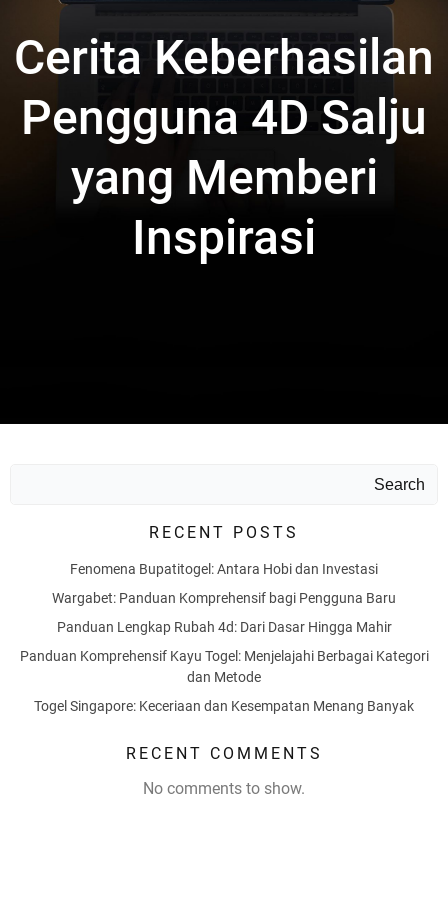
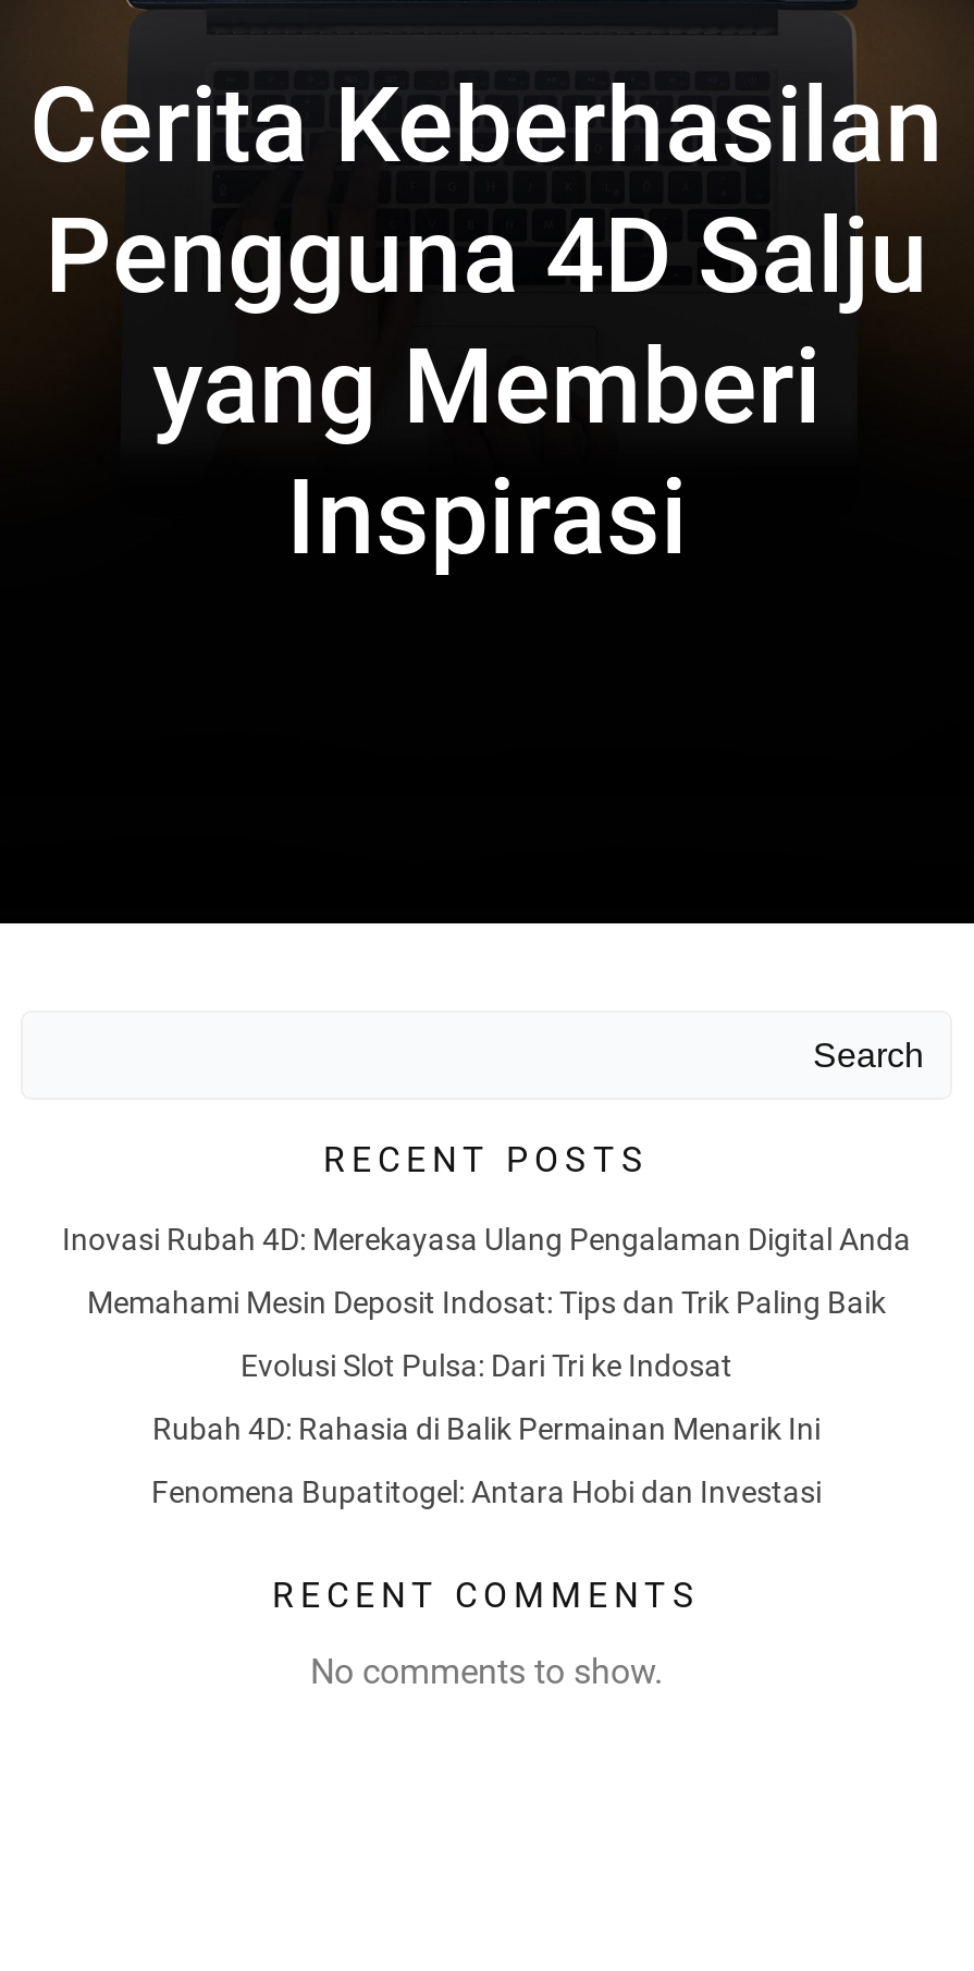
+ Inovasi Rubah 4D: Merekayasa Ulang Pengalaman Digital Anda
+ Memahami Mesin Deposit Indosat: Tips dan Trik Paling Baik
+ Evolusi Slot Pulsa: Dari Tri ke Indosat
+ Rubah 4D: Rahasia di Balik Permainan Menarik Ini

moved down: Fenomena Bupatitogel: Antara Hobi dan Investasi

- Wargabet: Panduan Komprehensif bagi Pengguna Baru
- Panduan Lengkap Rubah 4d: Dari Dasar Hingga Mahir
- Panduan Komprehensif Kayu Togel: Menjelajahi Berbagai Kategori
- dan Metode
- Togel Singapore: Keceriaan dan Kesempatan Menang Banyak

moved up: RECENT COMMENTS | No comments to show.
